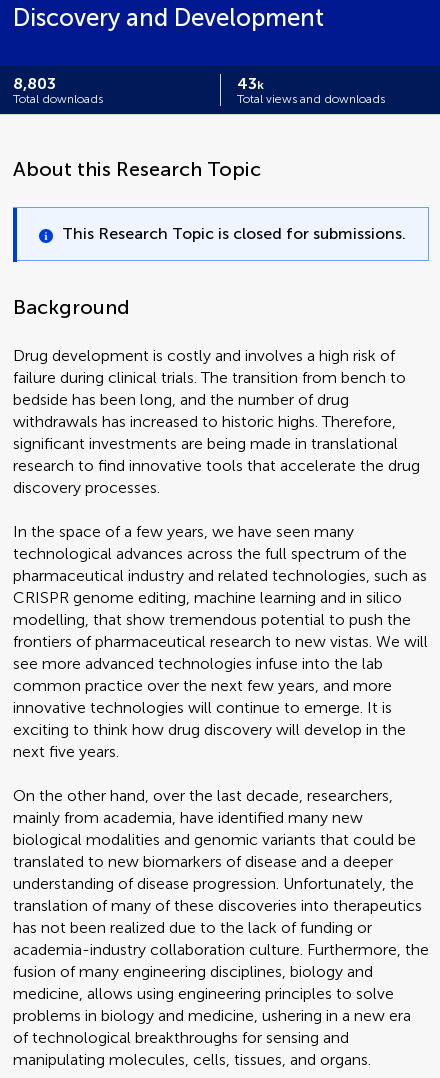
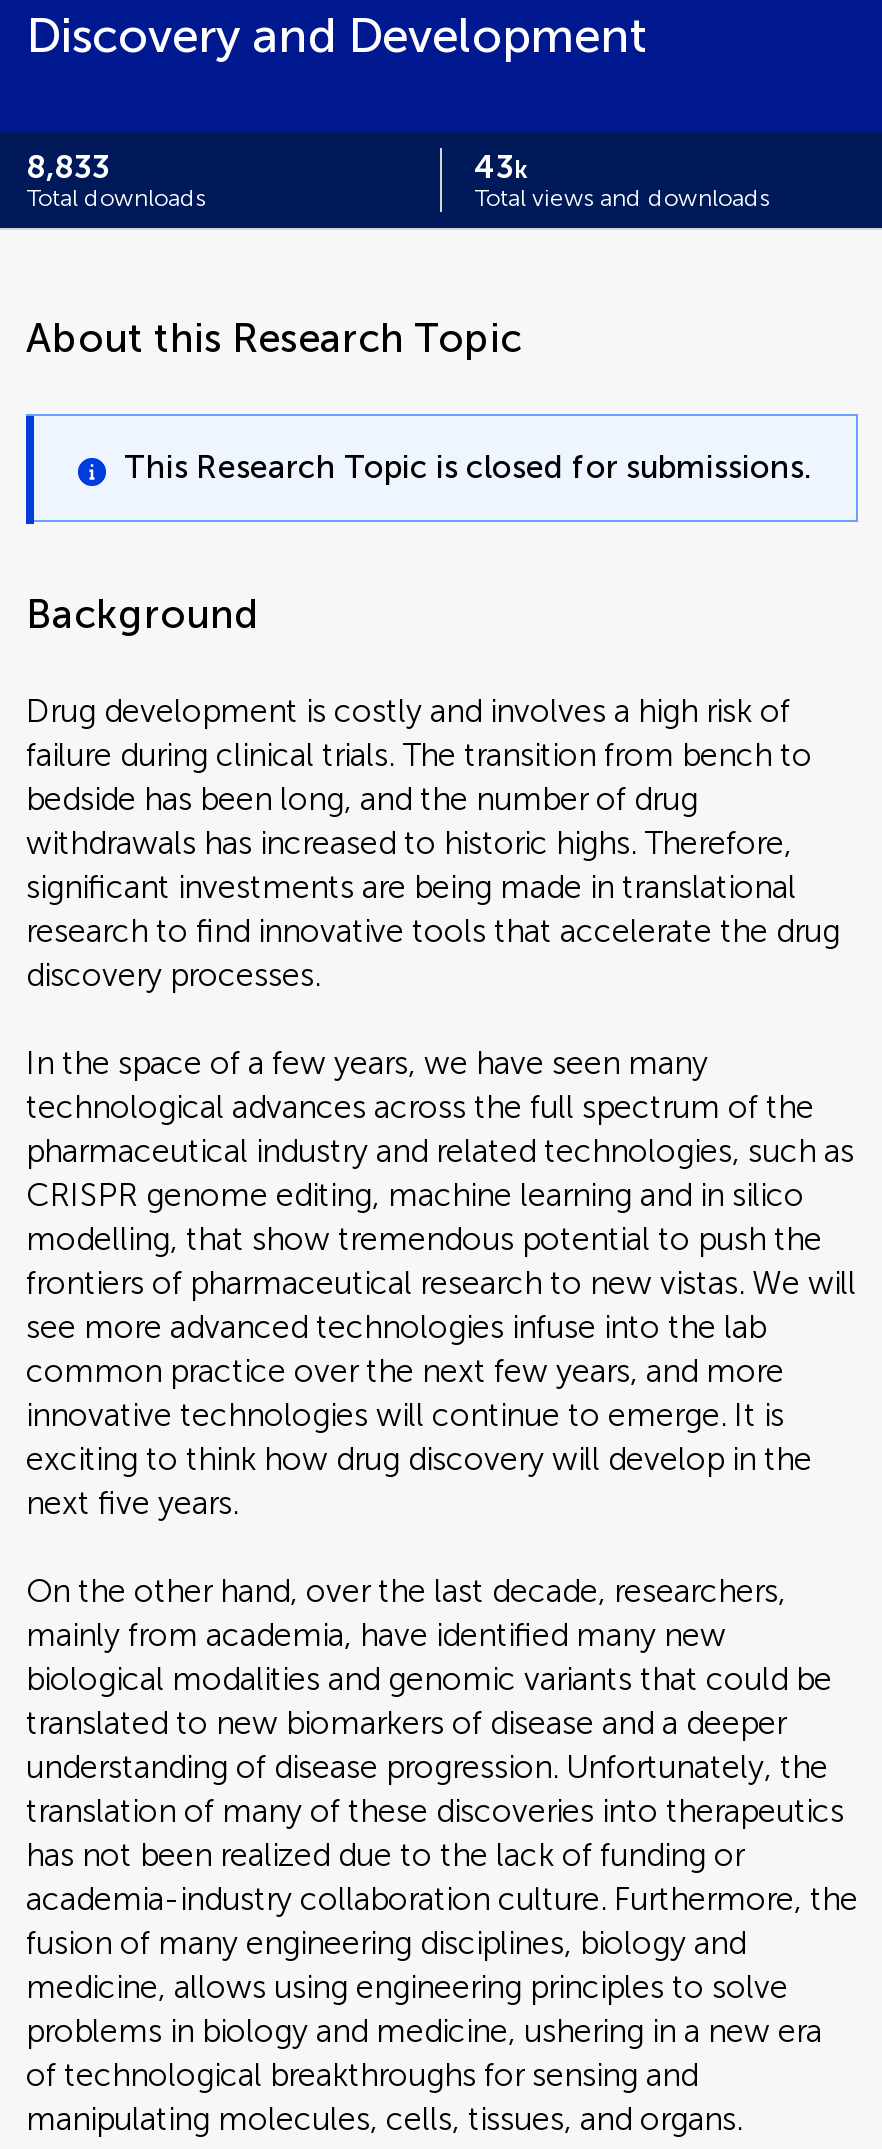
- 8,803
+ 8,833
